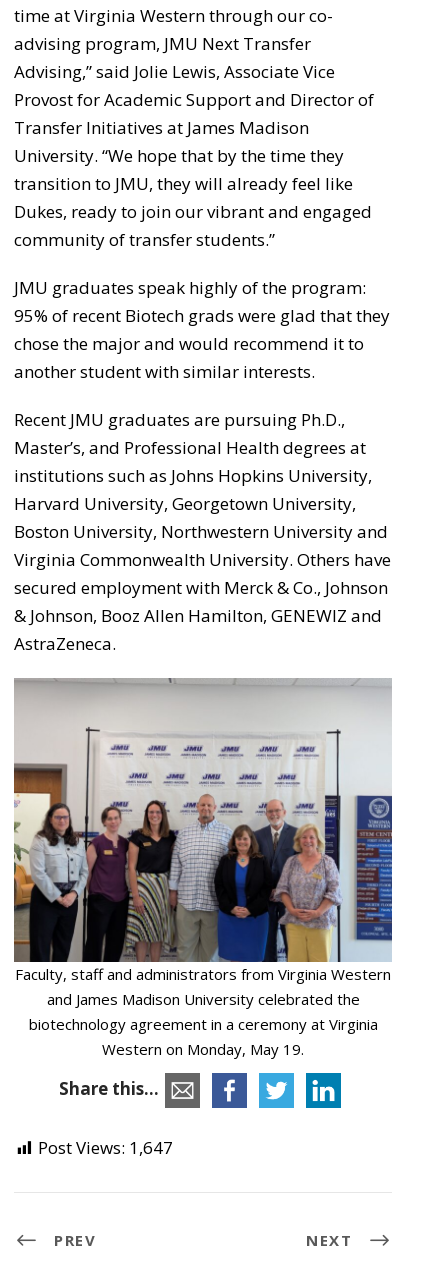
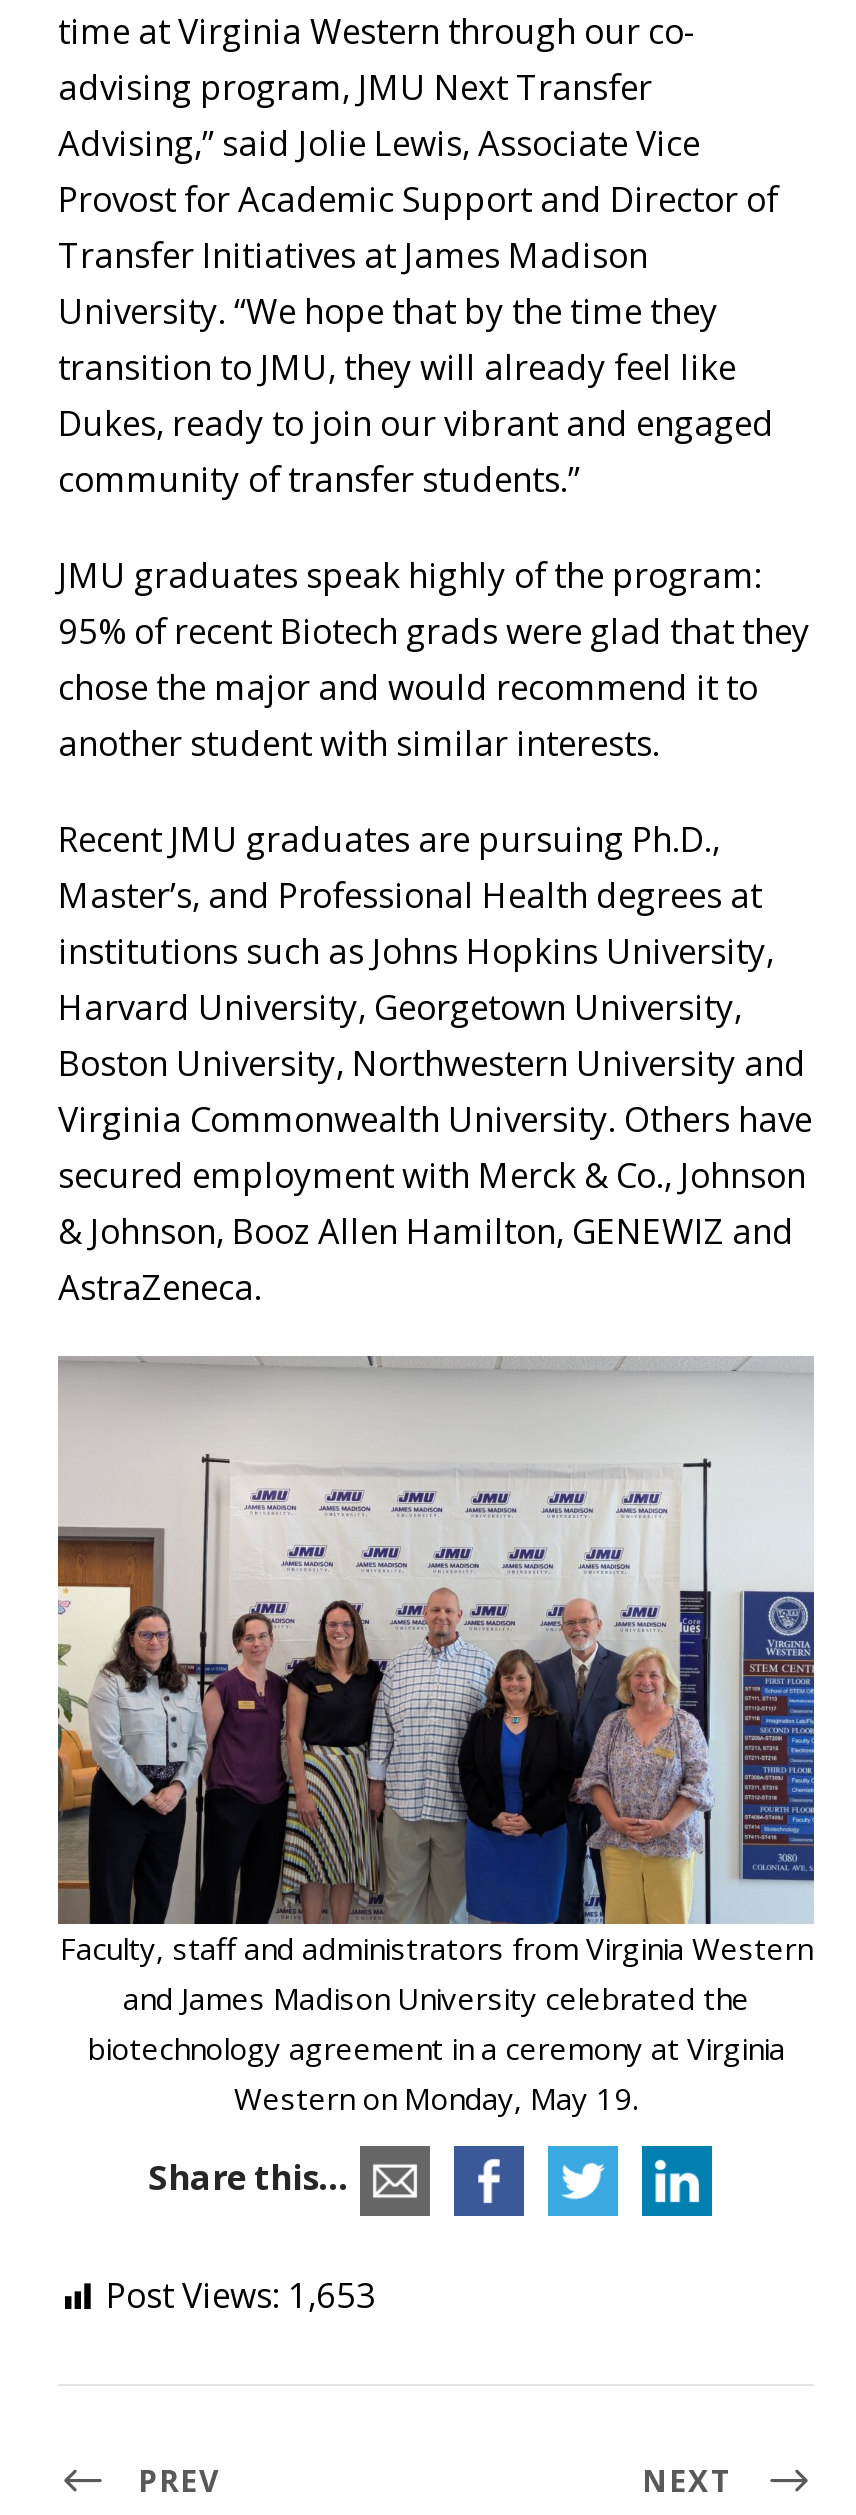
- Post Views: 1,647
+ Post Views: 1,653
